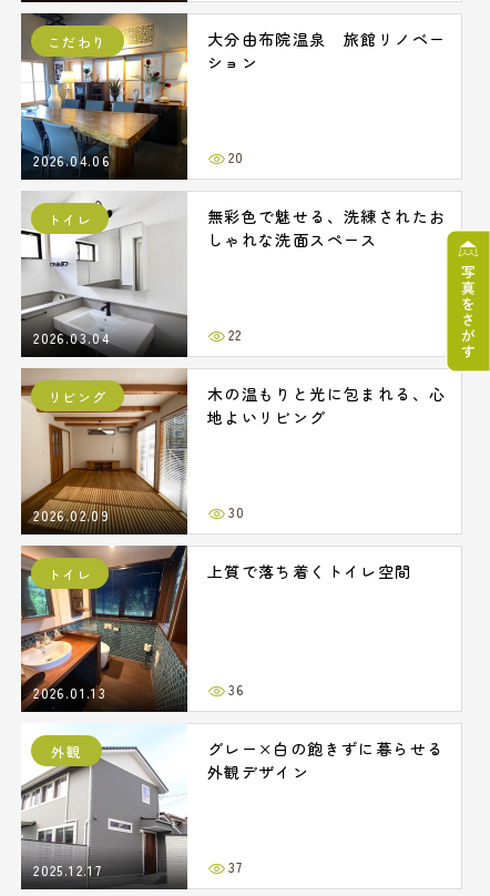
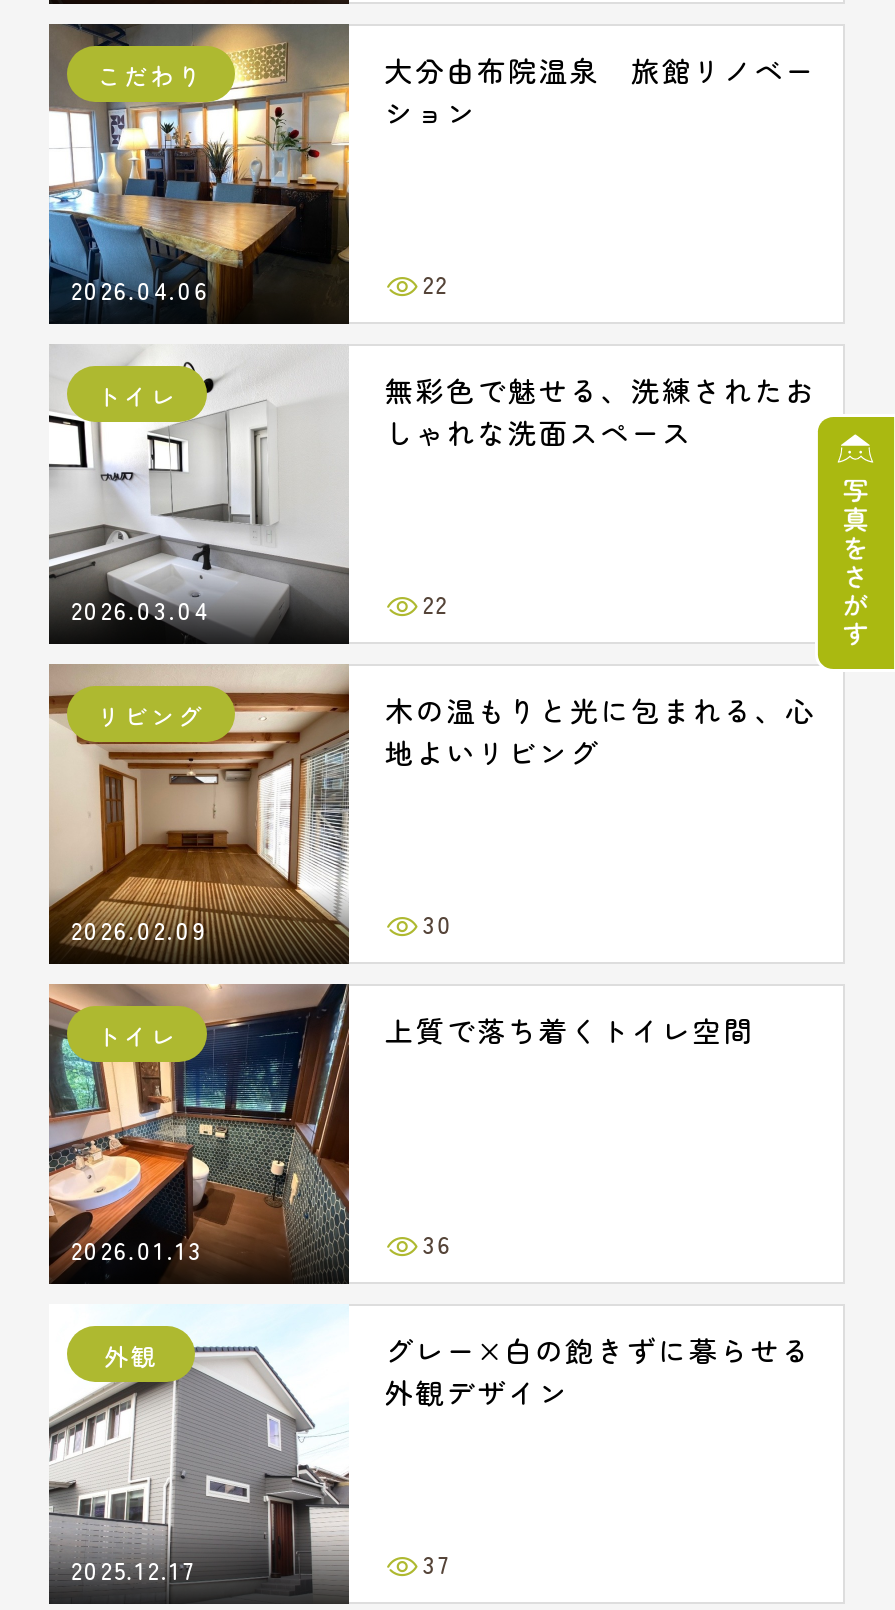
- 20
+ 22
